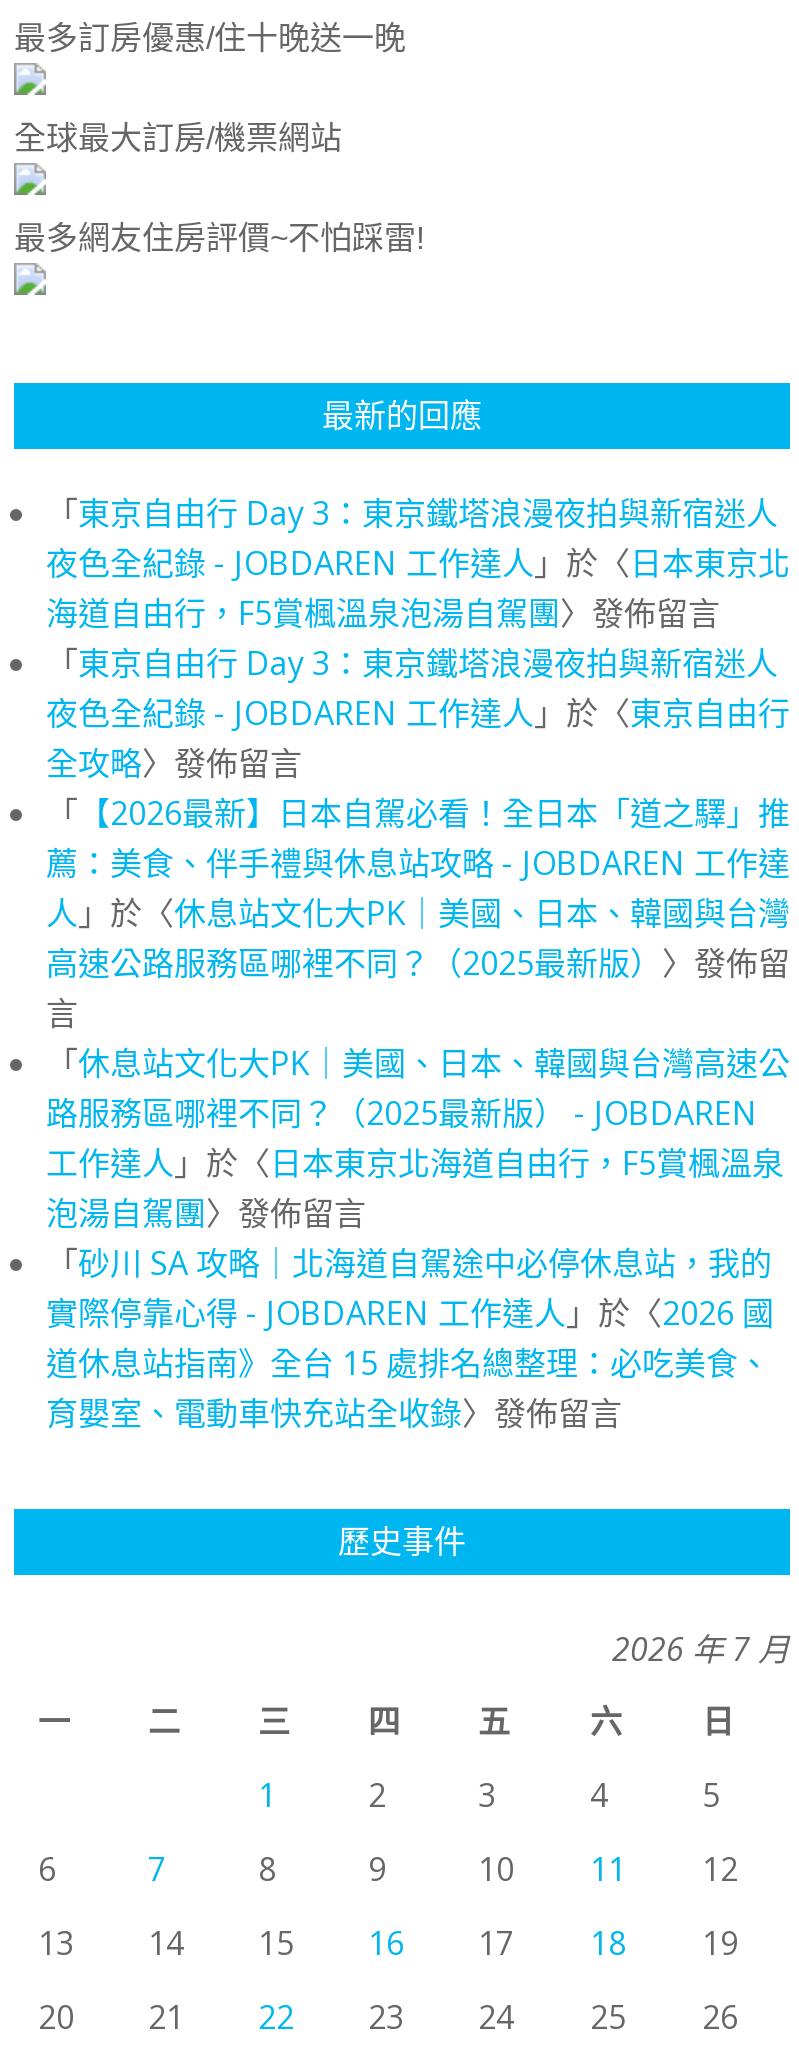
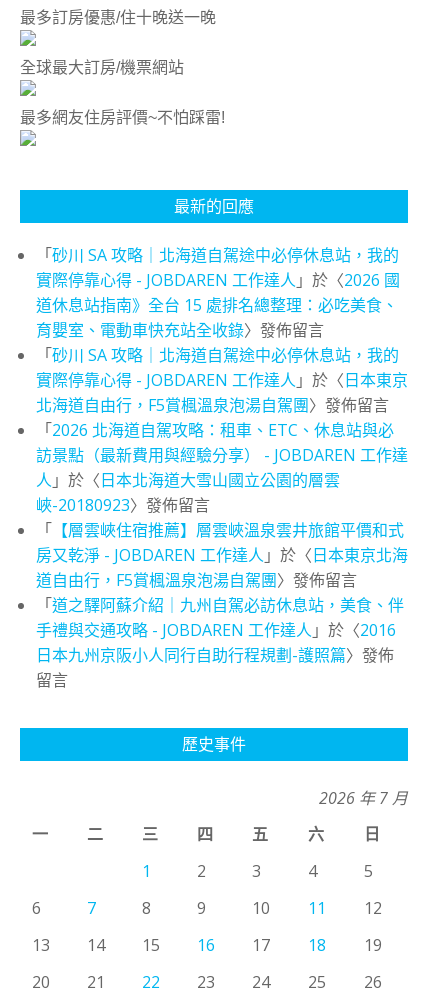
- 「東京自由行 Day 3：東京鐵塔浪漫夜拍與新宿迷人
- 夜色全紀錄 - JOBDAREN 工作達人」於〈日本東京北
- 海道自由行，F5賞楓溫泉泡湯自駕團〉發佈留言
- 「東京自由行 Day 3：東京鐵塔浪漫夜拍與新宿迷人
- 夜色全紀錄 - JOBDAREN 工作達人」於〈東京自由行
- 全攻略〉發佈留言
- 「【2026最新】日本自駕必看！全日本「道之驛」推
- 薦：美食、伴手禮與休息站攻略 - JOBDAREN 工作達
- 人」於〈休息站文化大PK｜美國、日本、韓國與台灣
- 高速公路服務區哪裡不同？（2025最新版）〉發佈留
- 言
- 「休息站文化大PK｜美國、日本、韓國與台灣高速公
- 路服務區哪裡不同？（2025最新版） - JOBDAREN
- 工作達人」於〈日本東京北海道自由行，F5賞楓溫泉
- 泡湯自駕團〉發佈留言

moved up: 「砂川 SA 攻略｜北海道自駕途中必停休息站，我的 | 實際停靠心得 - JOBDAREN 工作達人」於〈2026 國 | 道休息站指南》全台 15 處排名總整理：必吃美食、 | 育嬰室、電動車快充站全收錄〉發佈留言

+ 「砂川 SA 攻略｜北海道自駕途中必停休息站，我的
+ 實際停靠心得 - JOBDAREN 工作達人」於〈日本東京
+ 北海道自由行，F5賞楓溫泉泡湯自駕團〉發佈留言
+ 「2026 北海道自駕攻略：租車、ETC、休息站與必
+ 訪景點（最新費用與經驗分享） - JOBDAREN 工作達
+ 人」於〈日本北海道大雪山國立公園的層雲
+ 峽-20180923〉發佈留言
+ 「【層雲峽住宿推薦】層雲峽溫泉雲井旅館平價和式
+ 房又乾淨 - JOBDAREN 工作達人」於〈日本東京北海
+ 道自由行，F5賞楓溫泉泡湯自駕團〉發佈留言
+ 「道之驛阿蘇介紹｜九州自駕必訪休息站，美食、伴
+ 手禮與交通攻略 - JOBDAREN 工作達人」於〈2016
+ 日本九州京阪小人同行自助行程規劃-護照篇〉發佈
+ 留言
